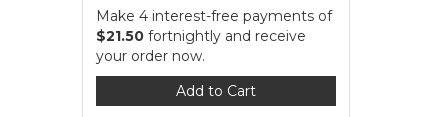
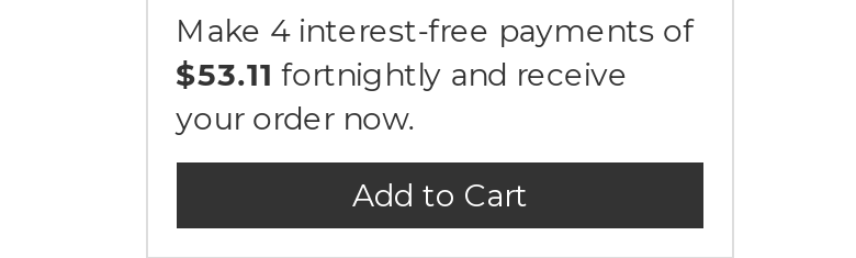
- $21.50 fortnightly and receive
+ $53.11 fortnightly and receive
